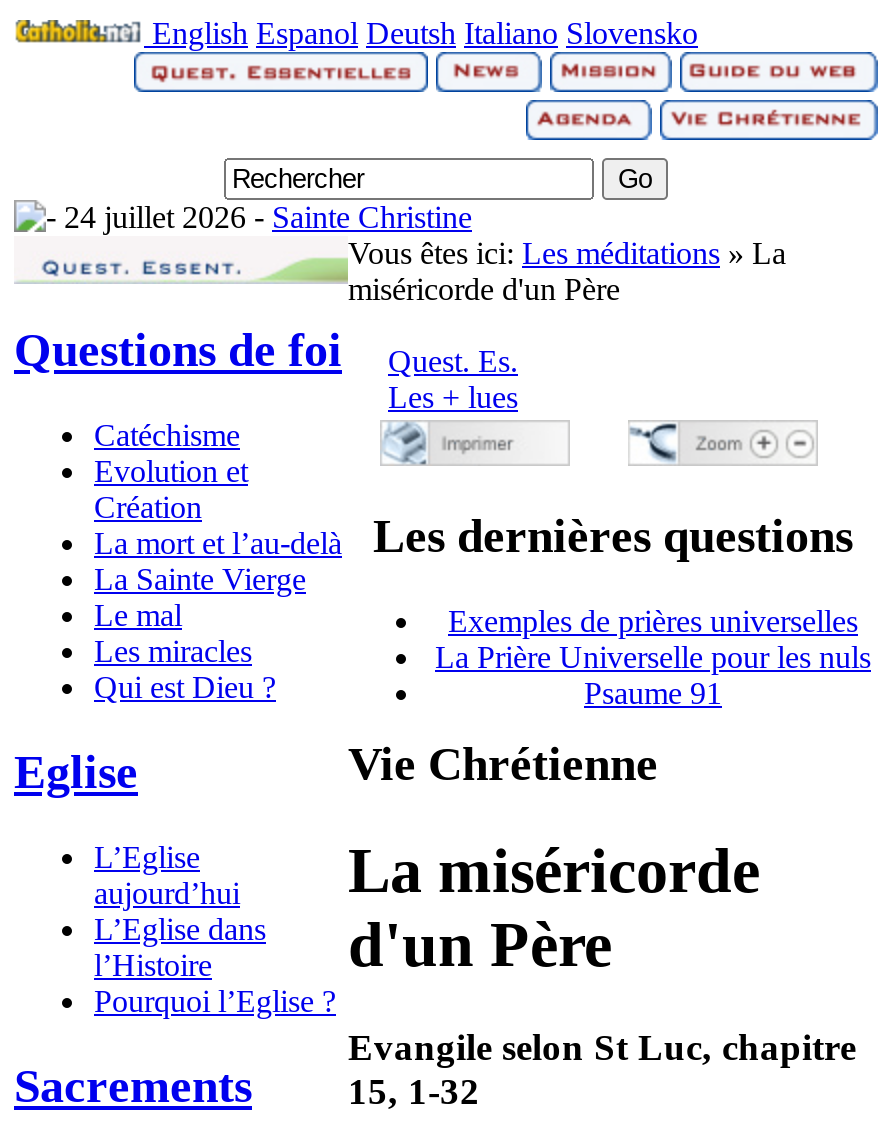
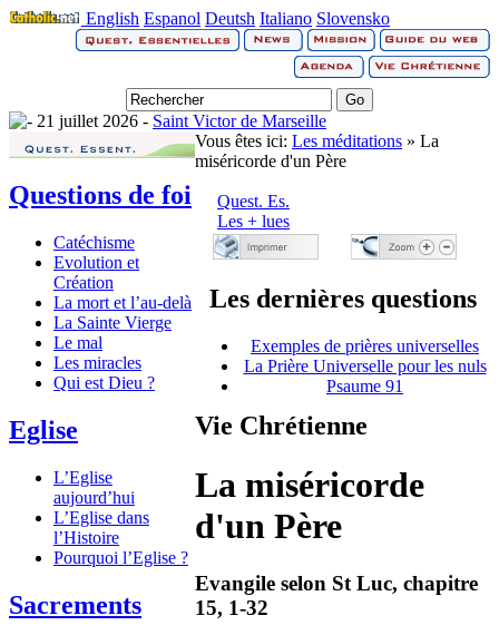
- 24 juillet 2026 -Sainte Christine
+ 21 juillet 2026 -Saint Victor de Marseille
